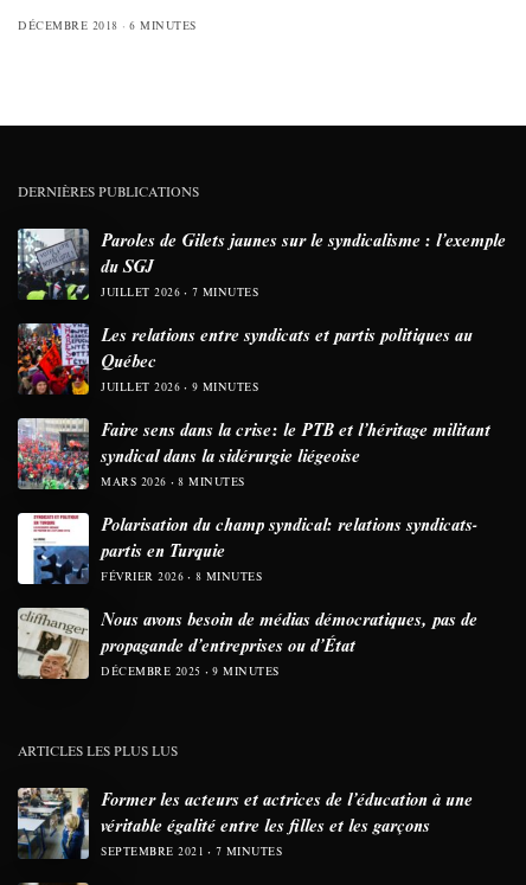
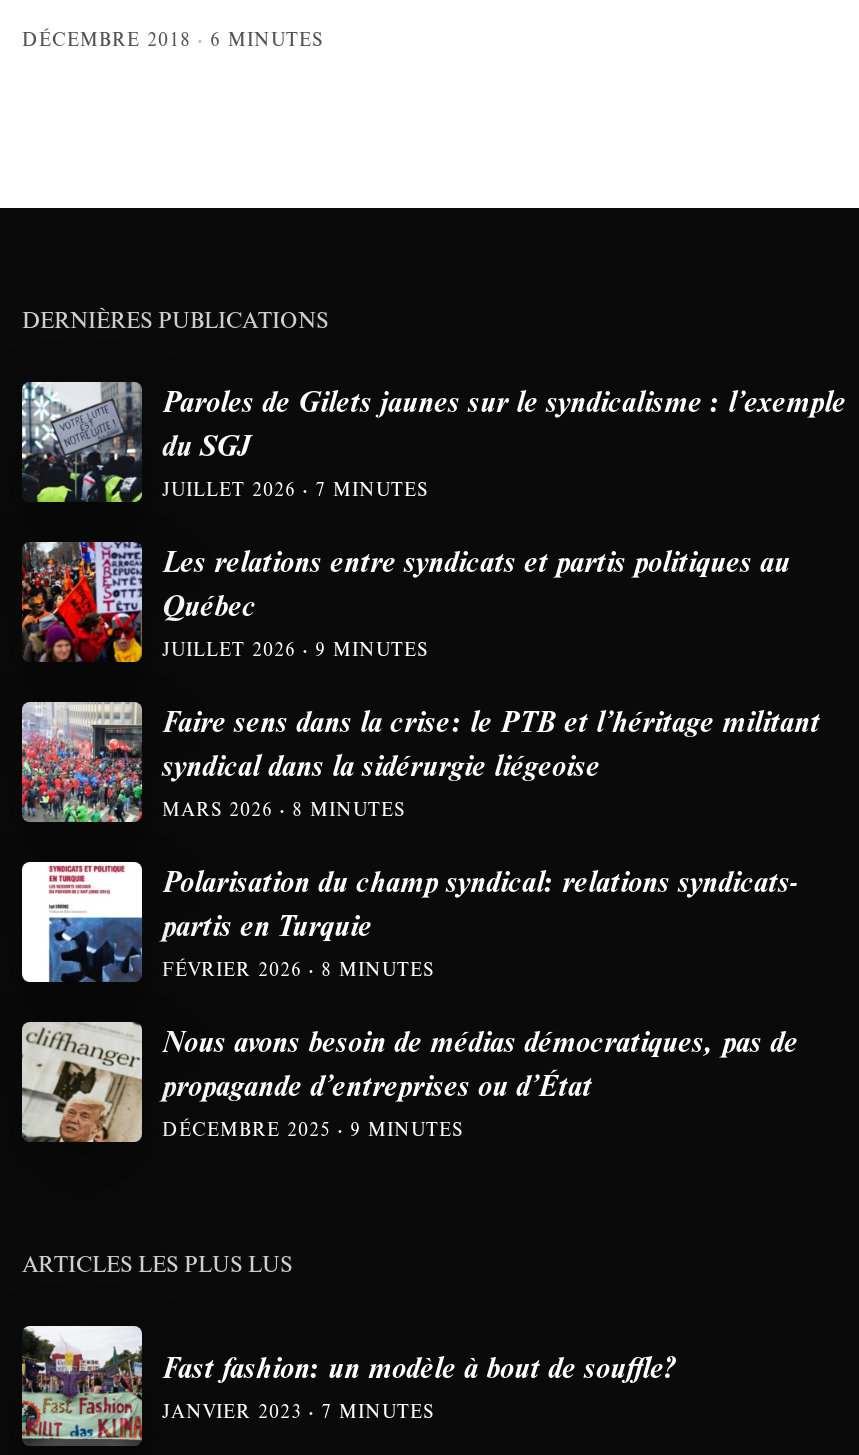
- [image]
- Former les acteurs et actrices de l’éducation à une
- véritable égalité entre les filles et les garçons
- SEPTEMBRE 2021
+ [image]
+ Fast fashion: un modèle à bout de souffle?
+ JANVIER 2023
